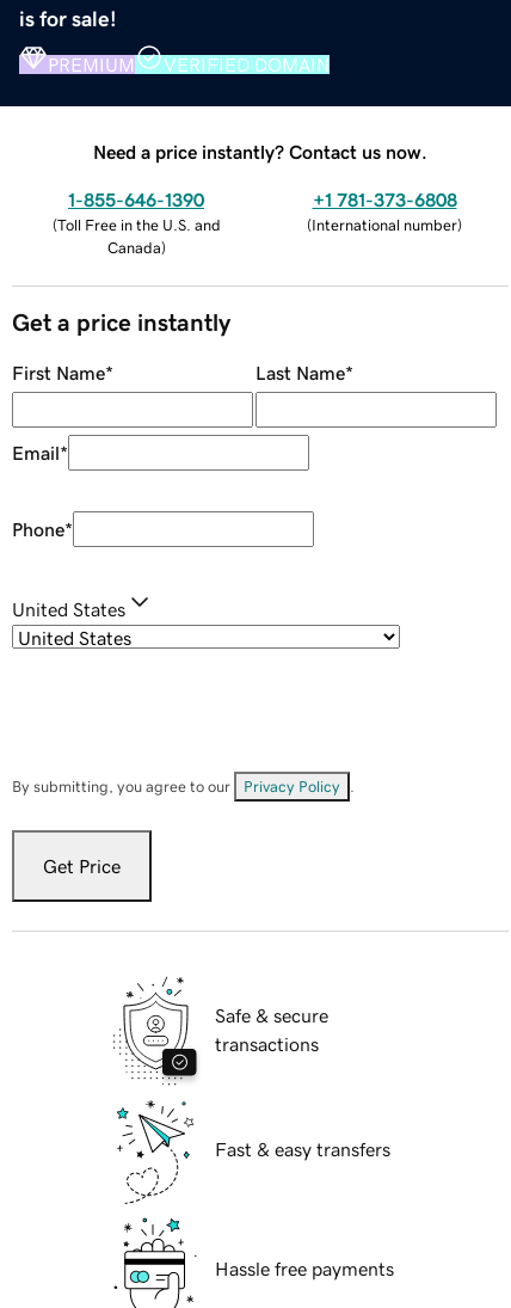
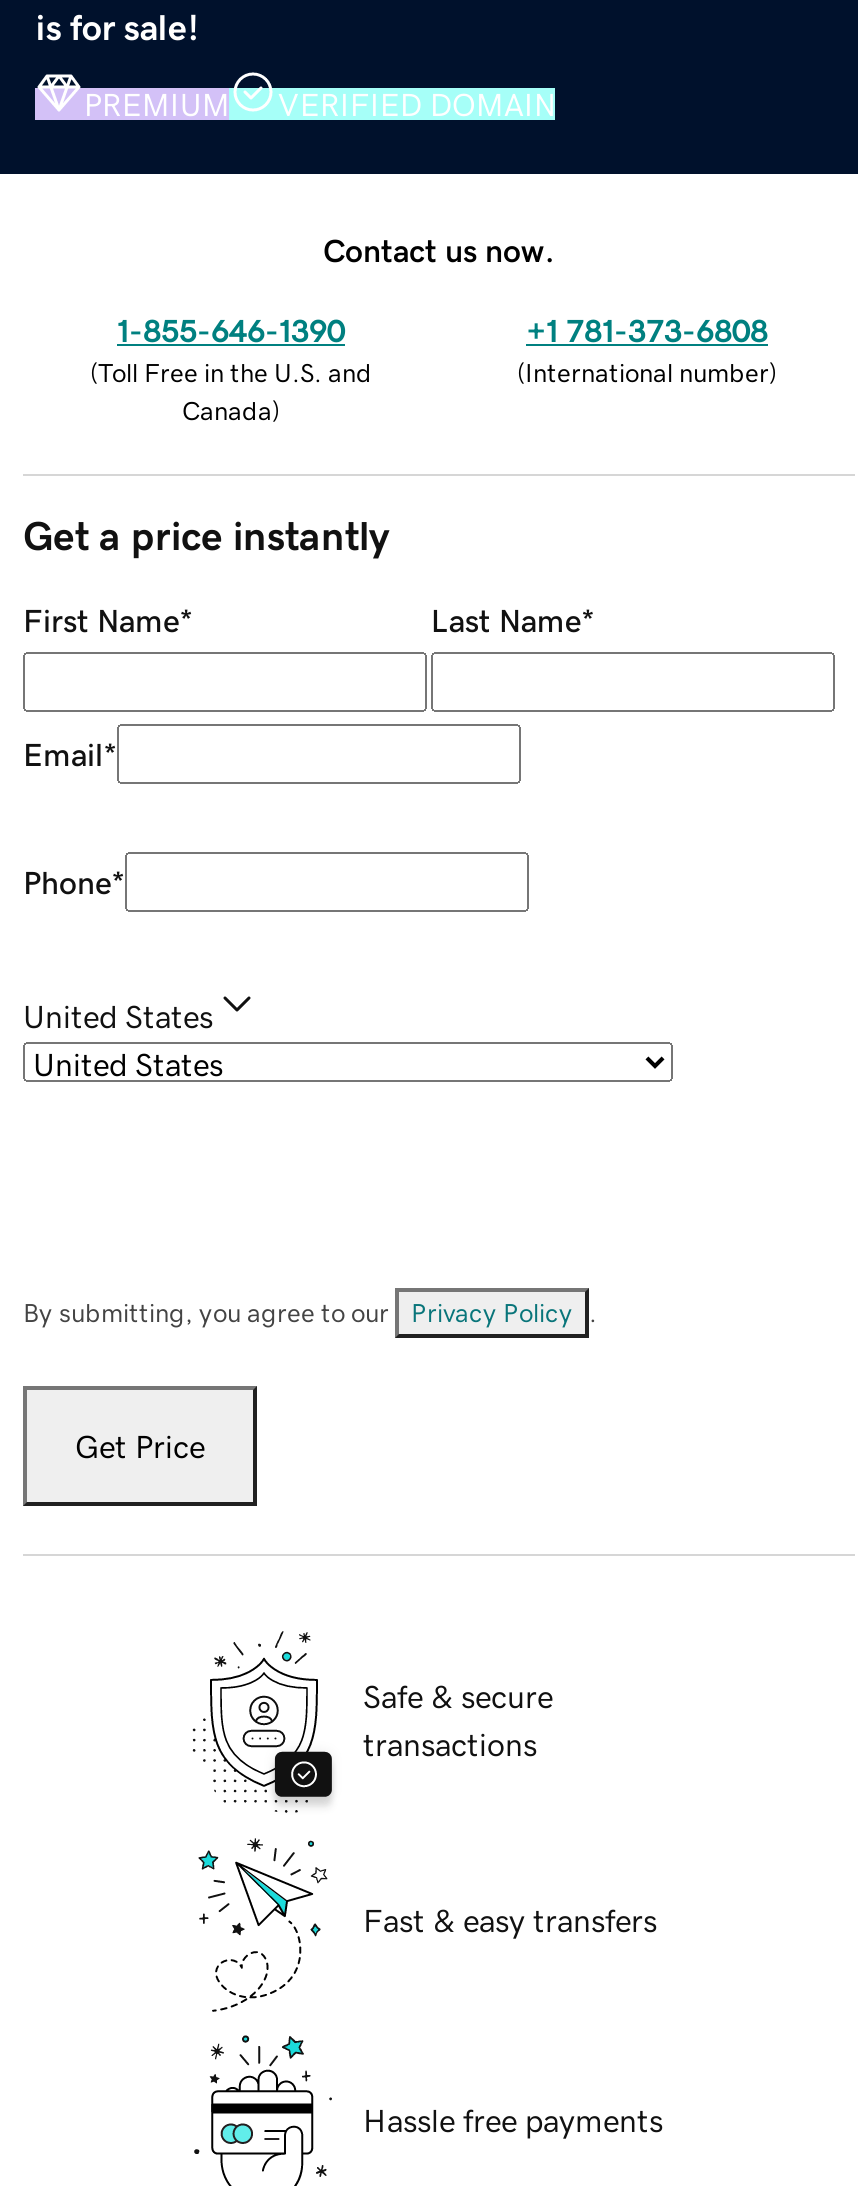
- Need a price instantly? Contact us now.
+ Contact us now.
